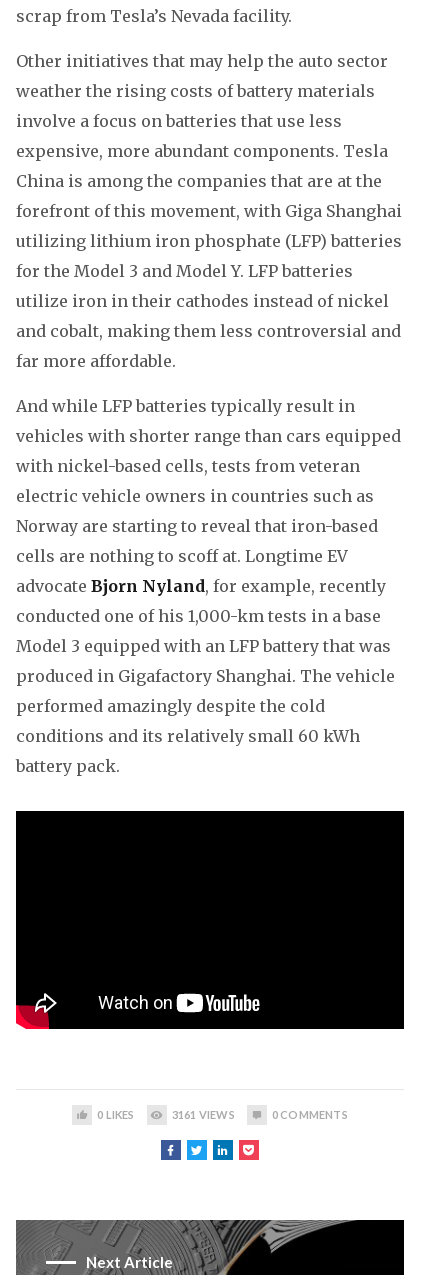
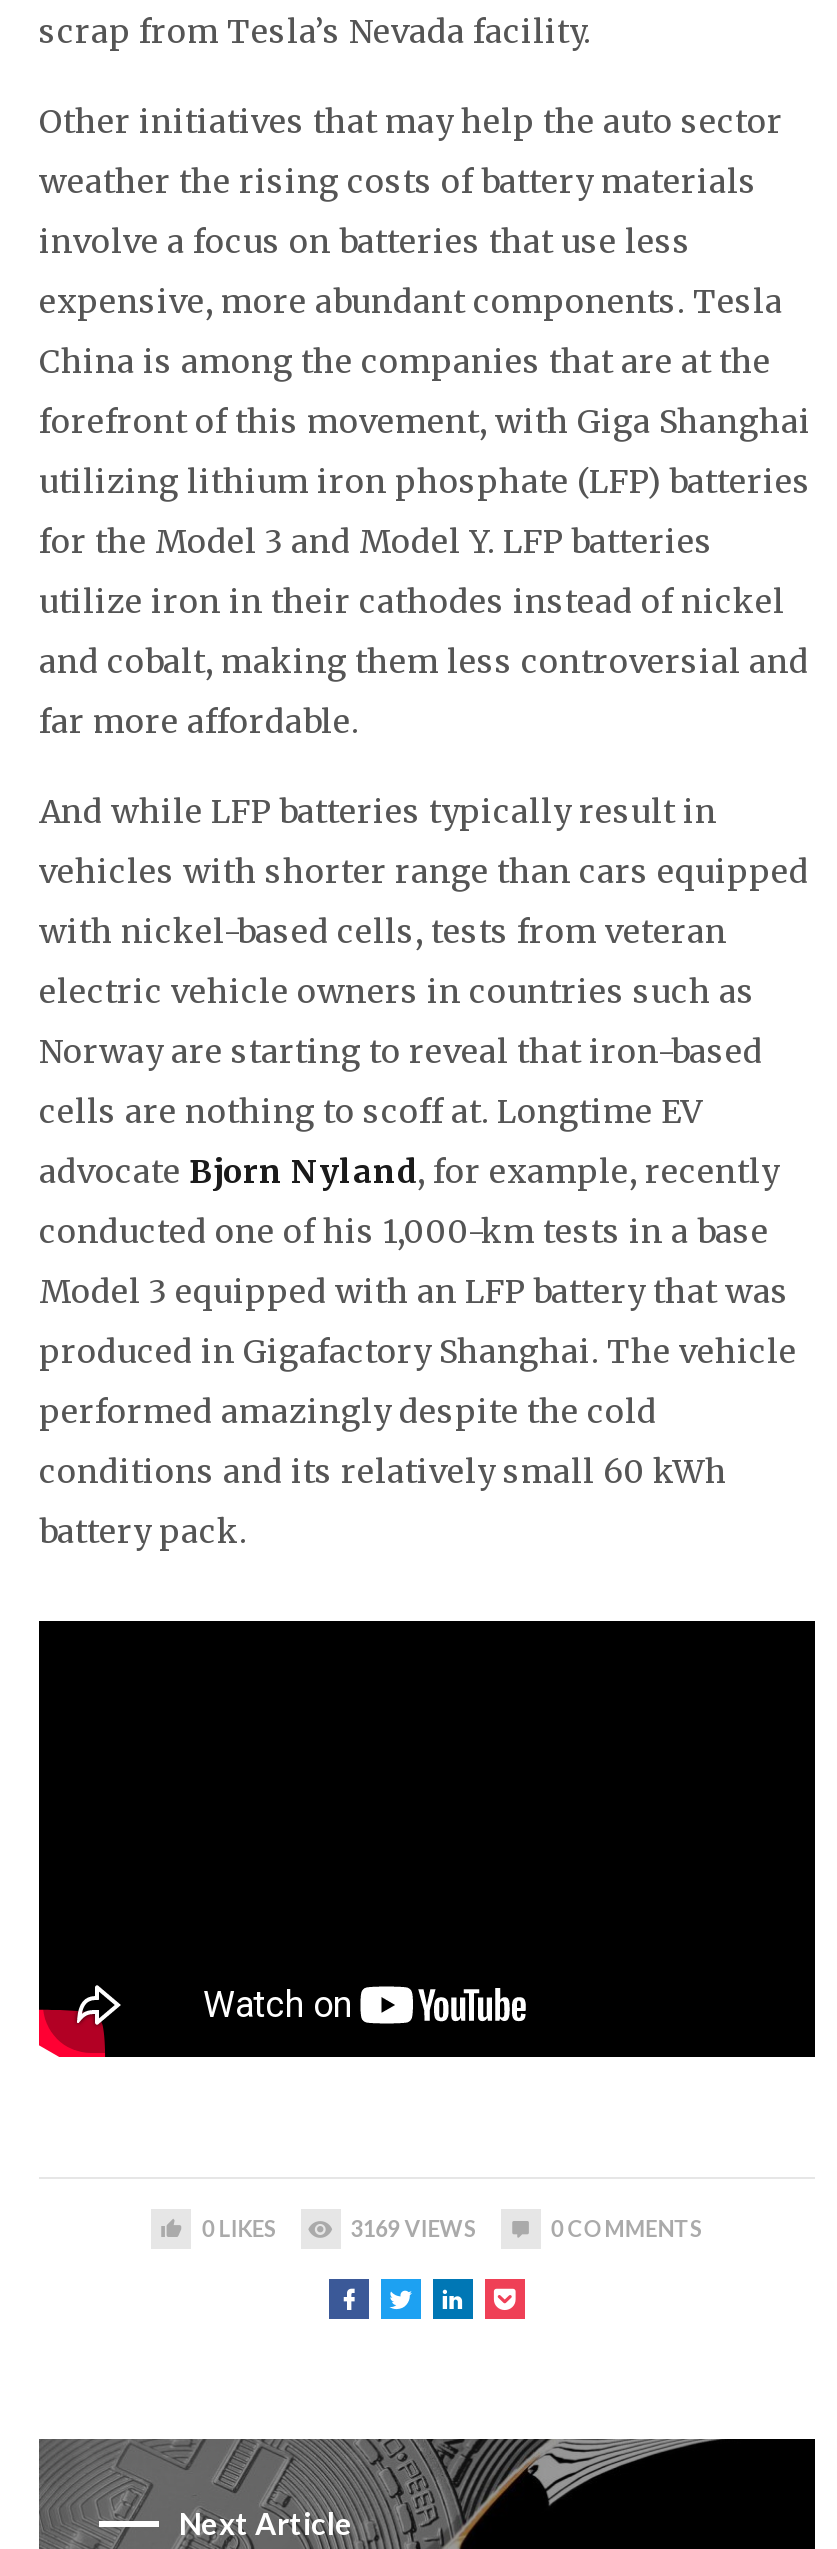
- 3161 VIEWS
+ 3169 VIEWS
